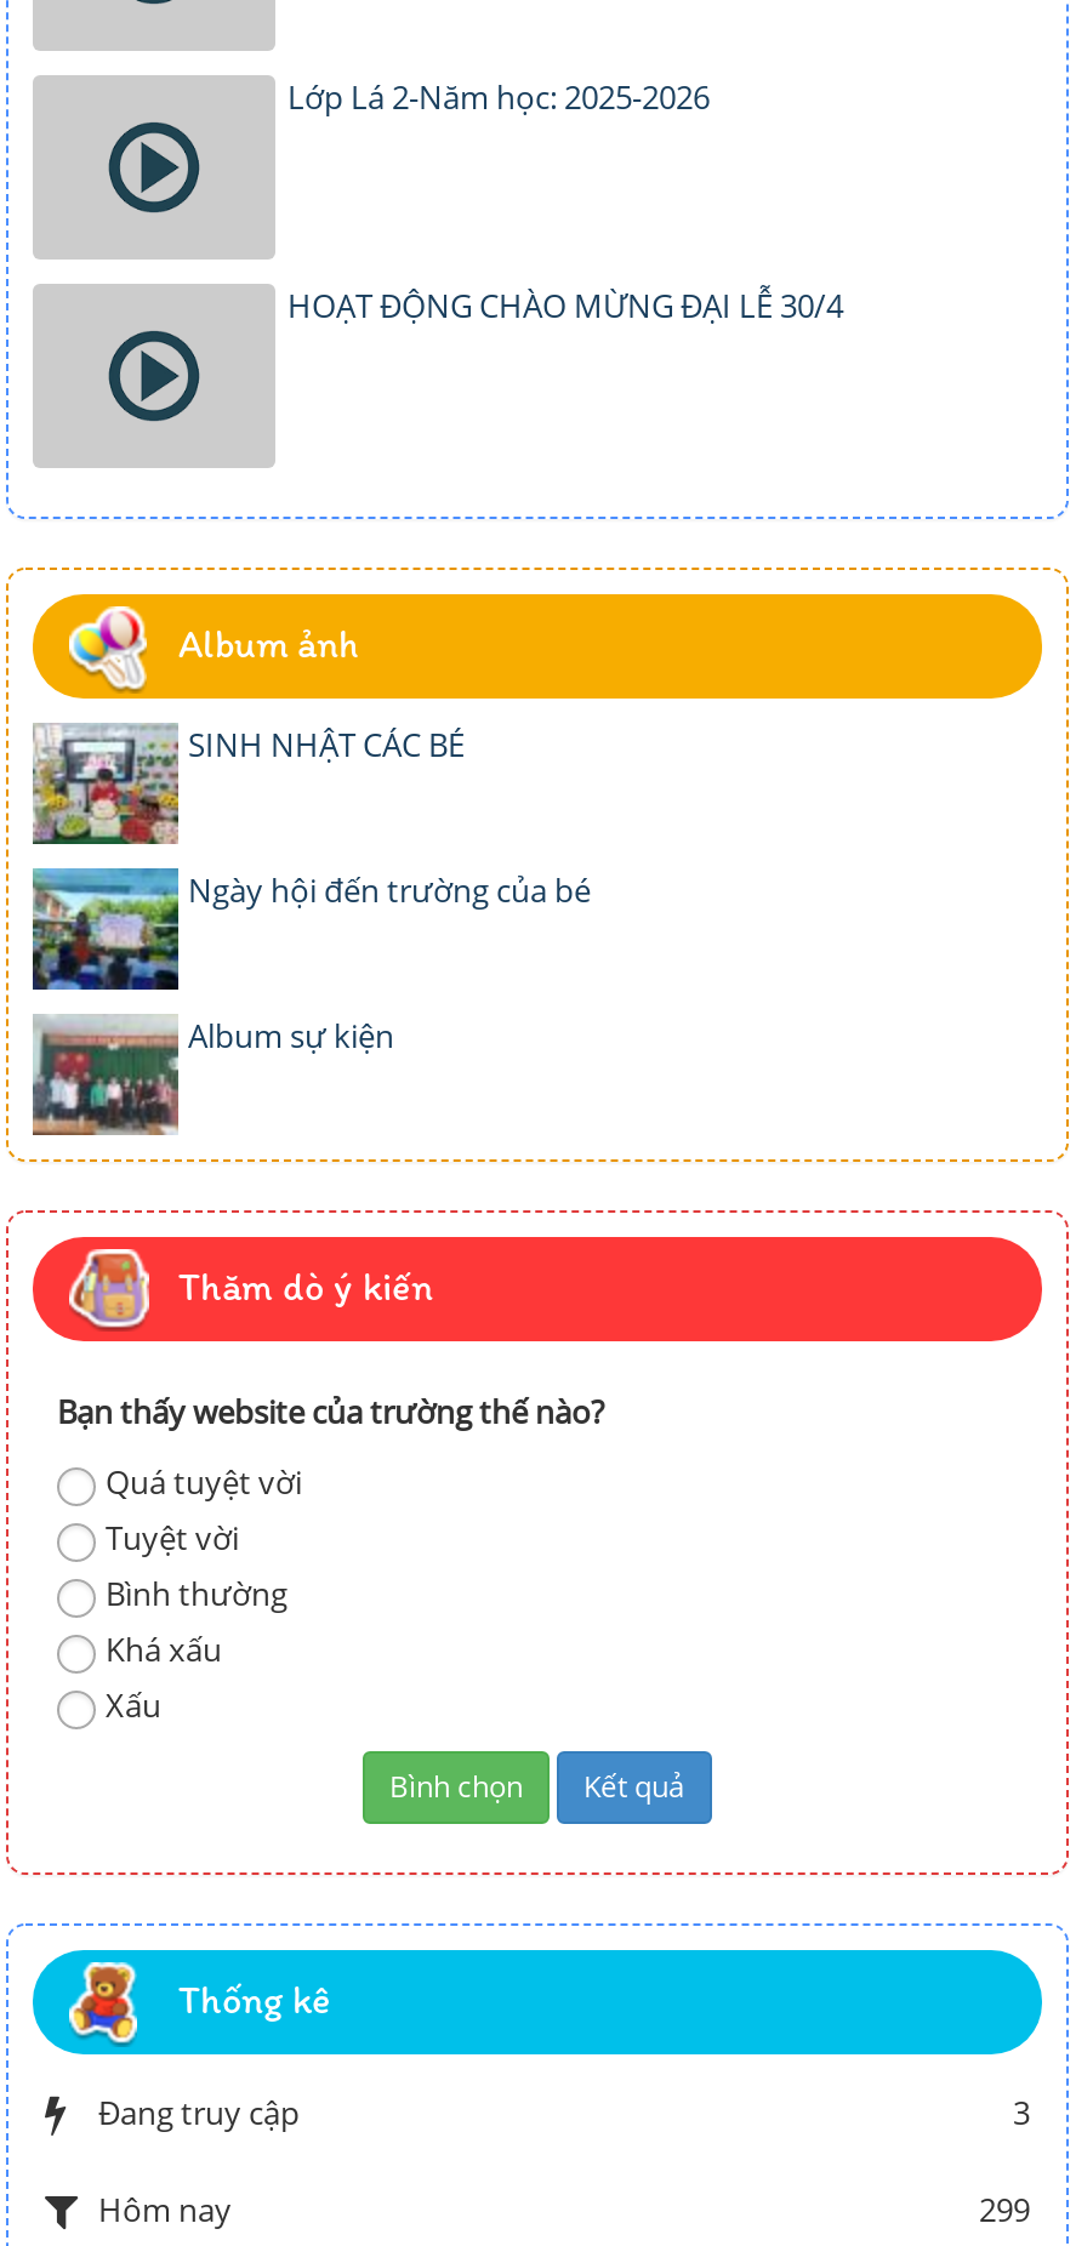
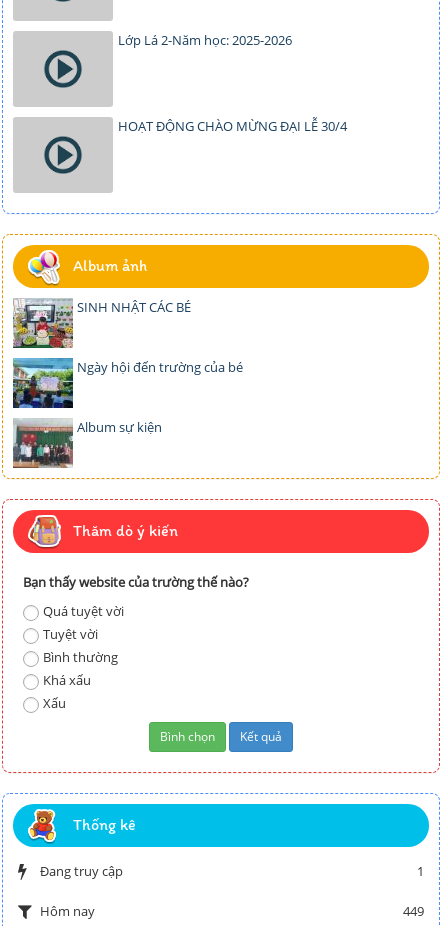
- 3
+ 1

- 299
+ 449
